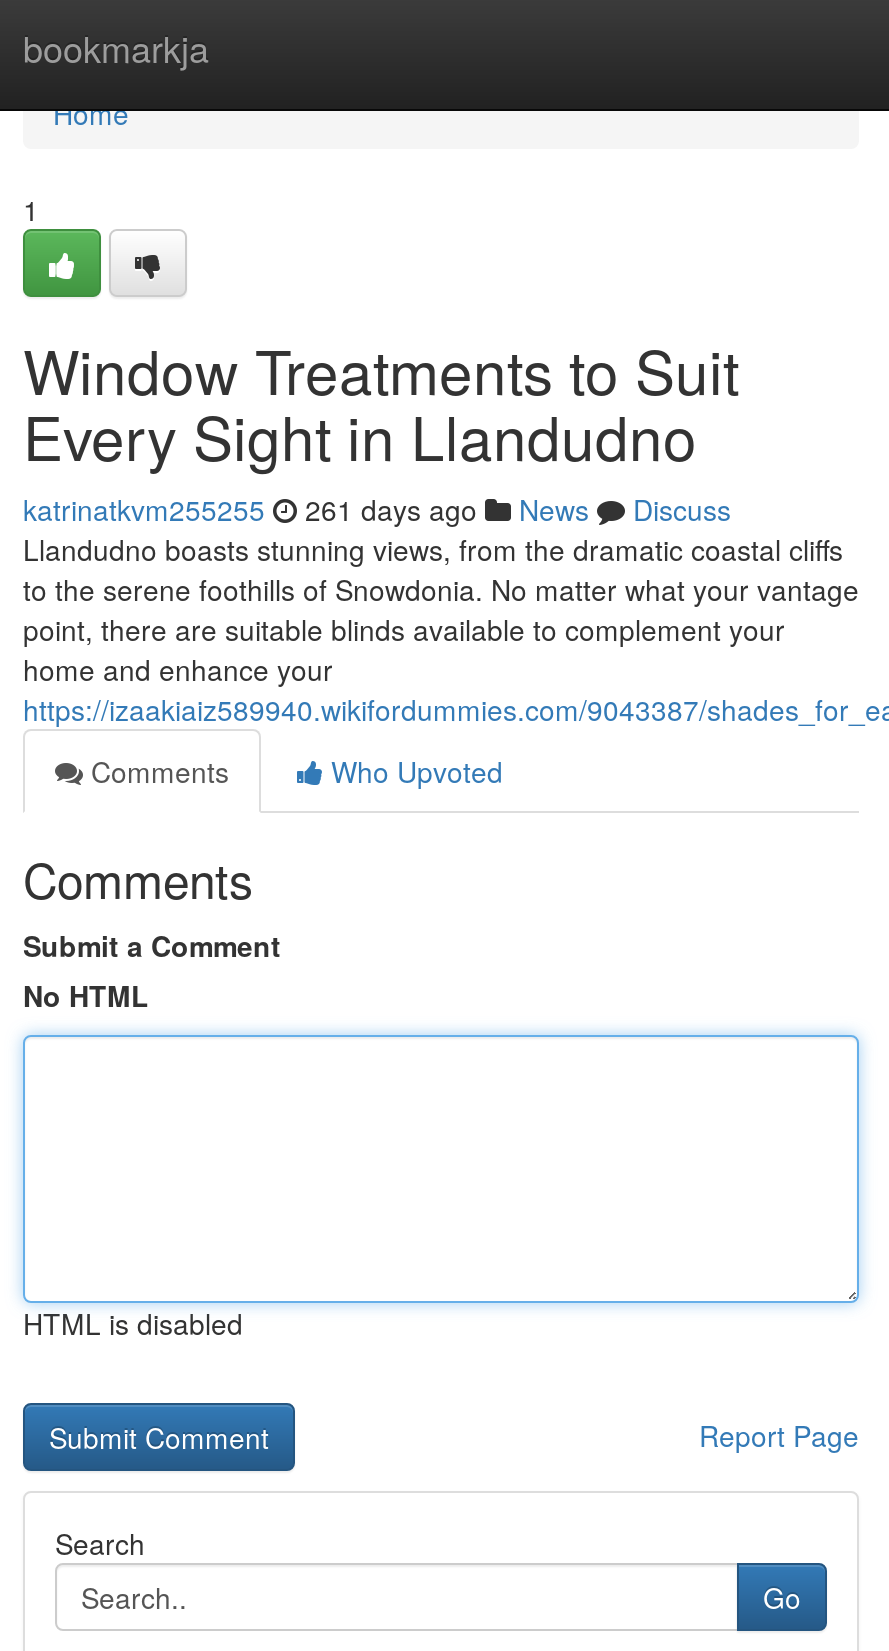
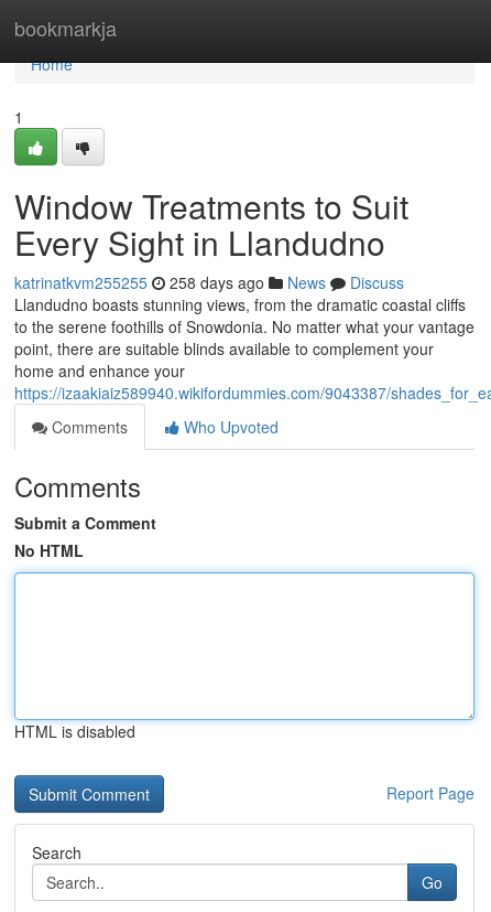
- katrinatkvm255255 261 days ago News Discuss
+ katrinatkvm255255 258 days ago News Discuss
